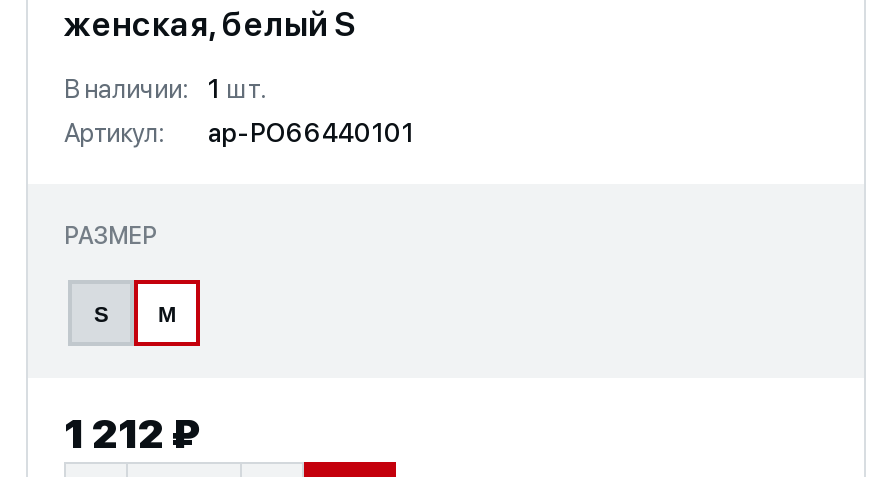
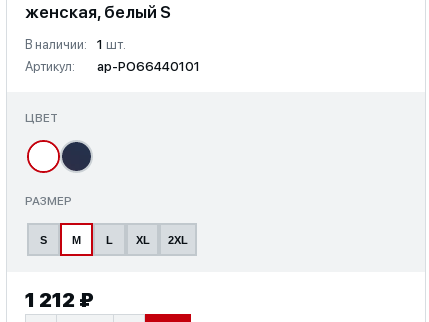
+ ЦВЕТ

+ [image]

+ L
+ XL
+ 2XL
